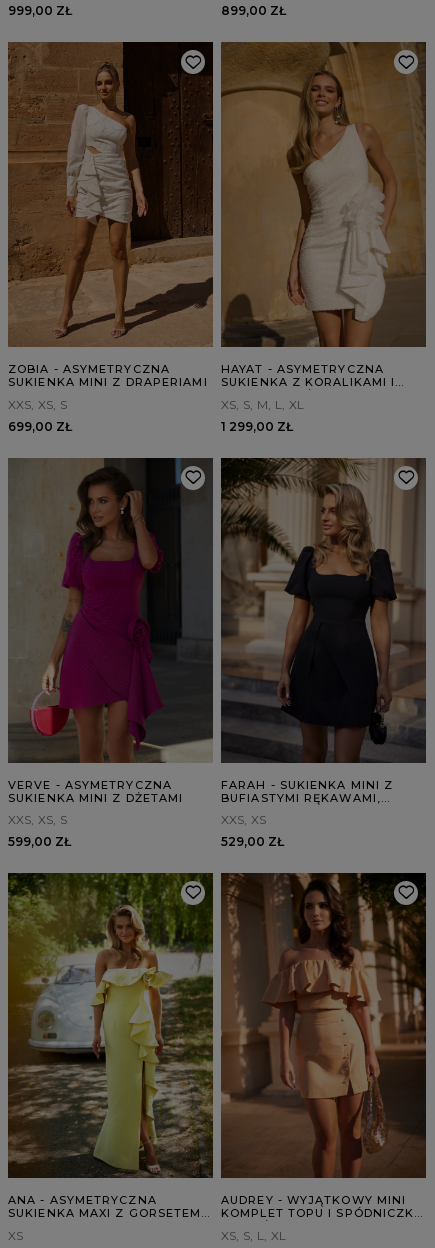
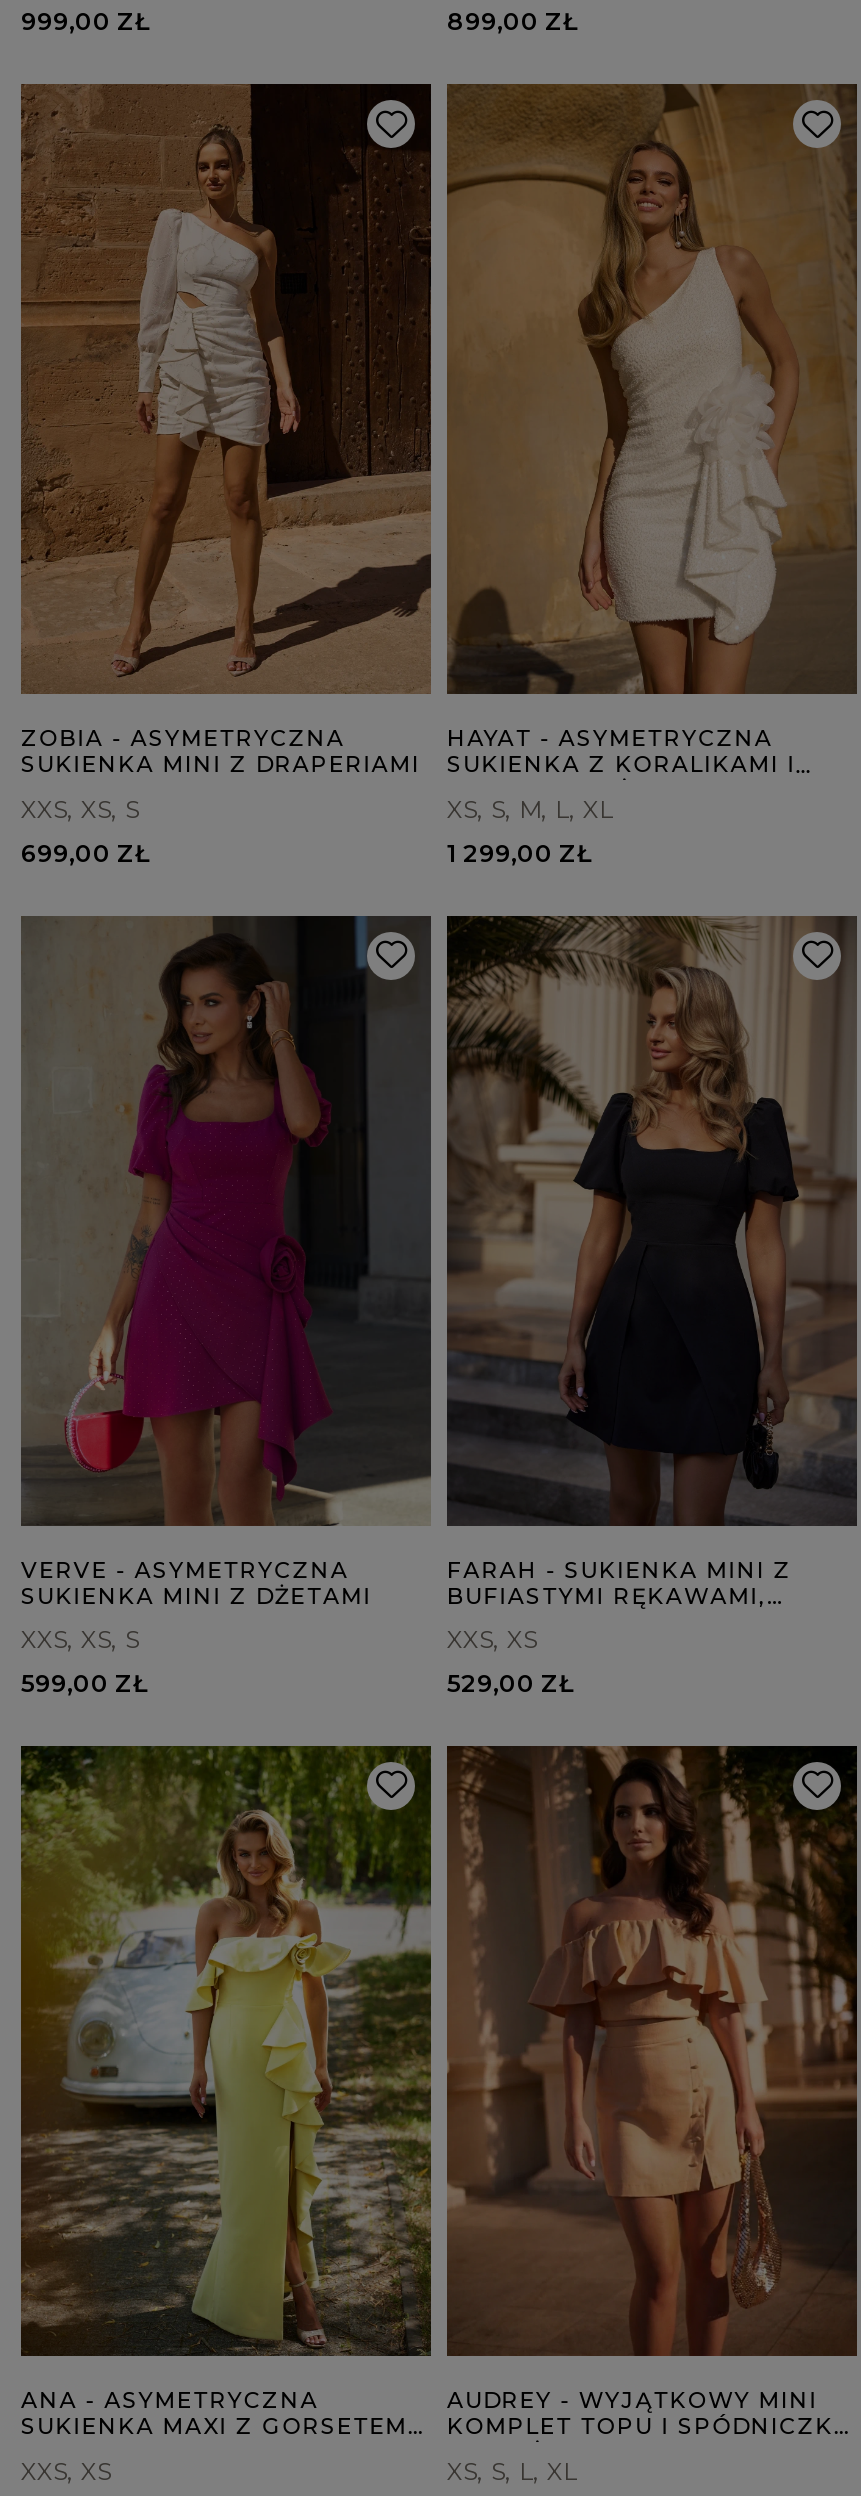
- XS
+ XXS XS
